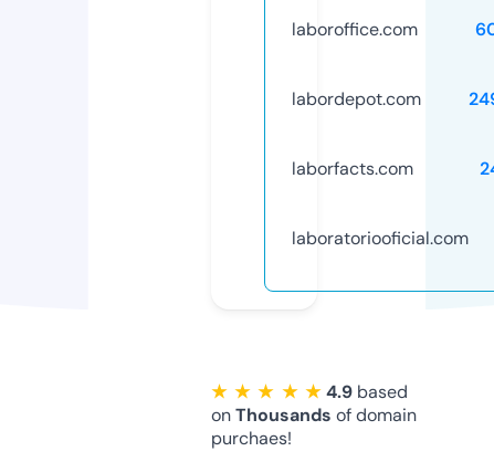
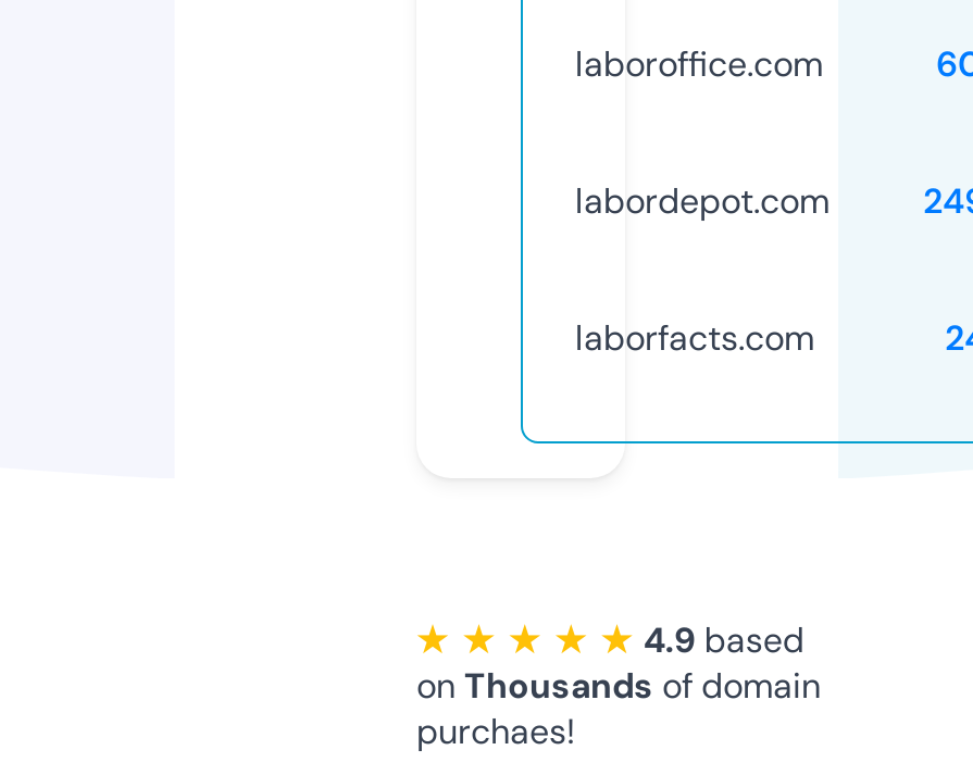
- laboratoriooficial.com
